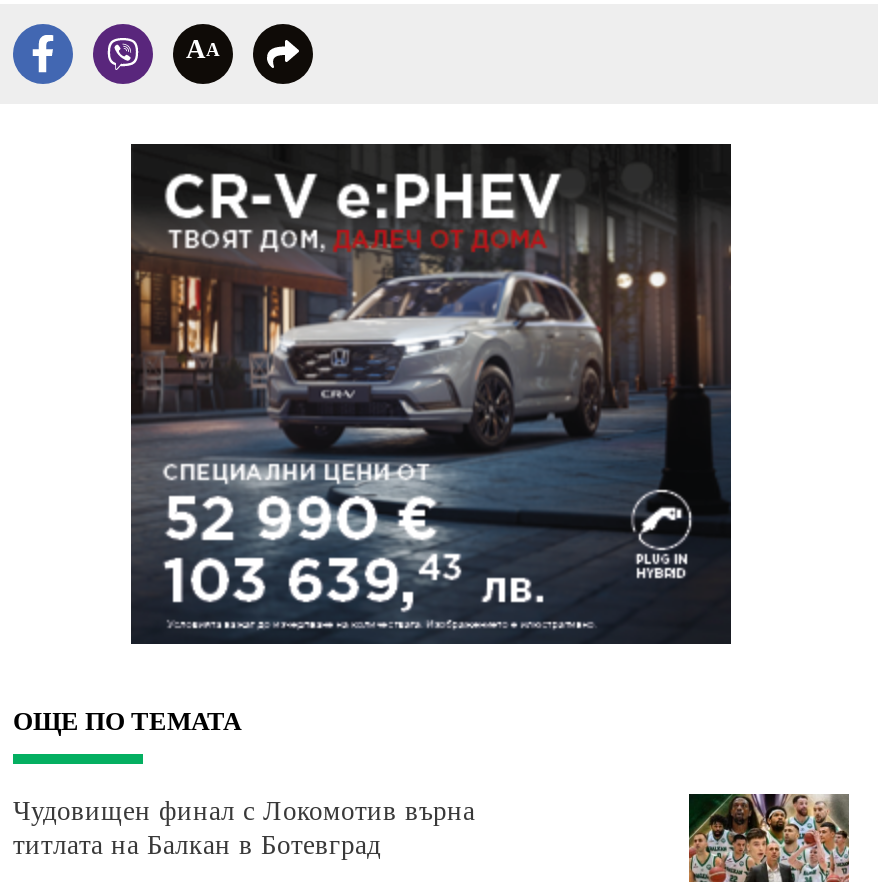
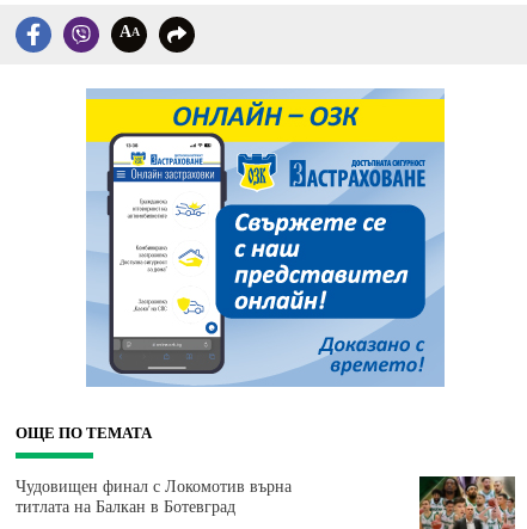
- [image]
+ [image]
